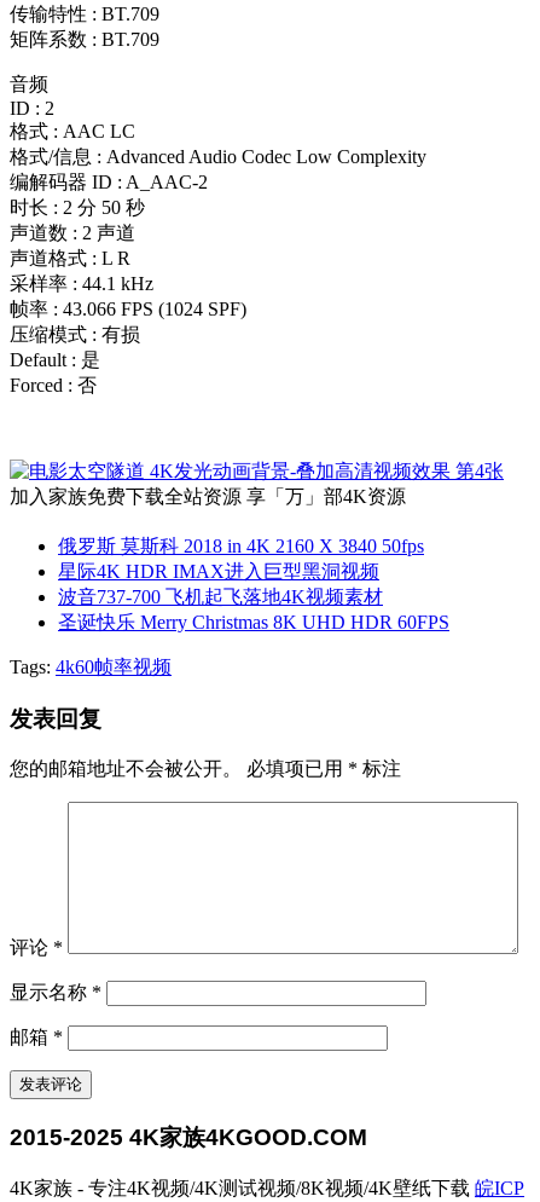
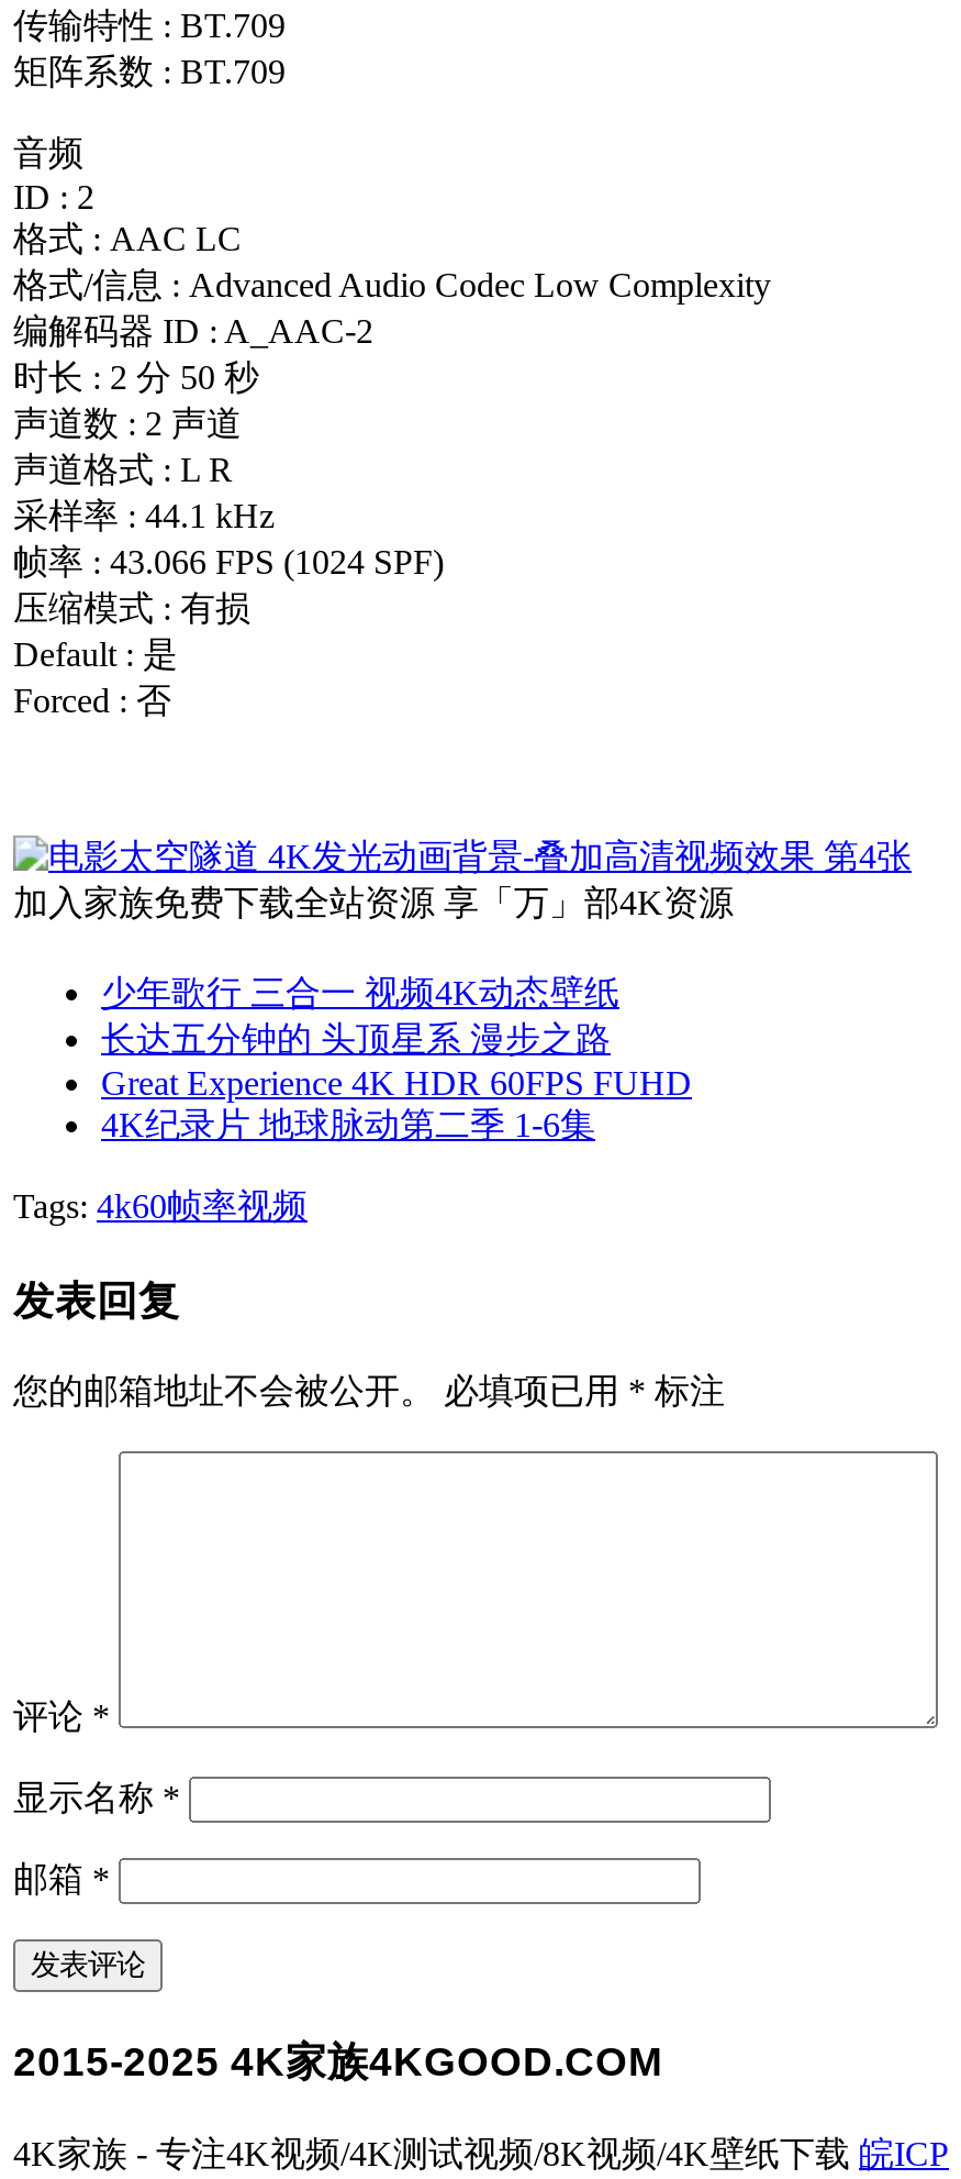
- 俄罗斯 莫斯科 2018 in 4K 2160 X 3840 50fps
- 星际4K HDR IMAX进入巨型黑洞视频
- 波音737-700 飞机起飞落地4K视频素材
- 圣诞快乐 Merry Christmas 8K UHD HDR 60FPS
+ 少年歌行 三合一 视频4K动态壁纸
+ 长达五分钟的 头顶星系 漫步之路
+ Great Experience 4K HDR 60FPS FUHD
+ 4K纪录片 地球脉动第二季 1-6集
